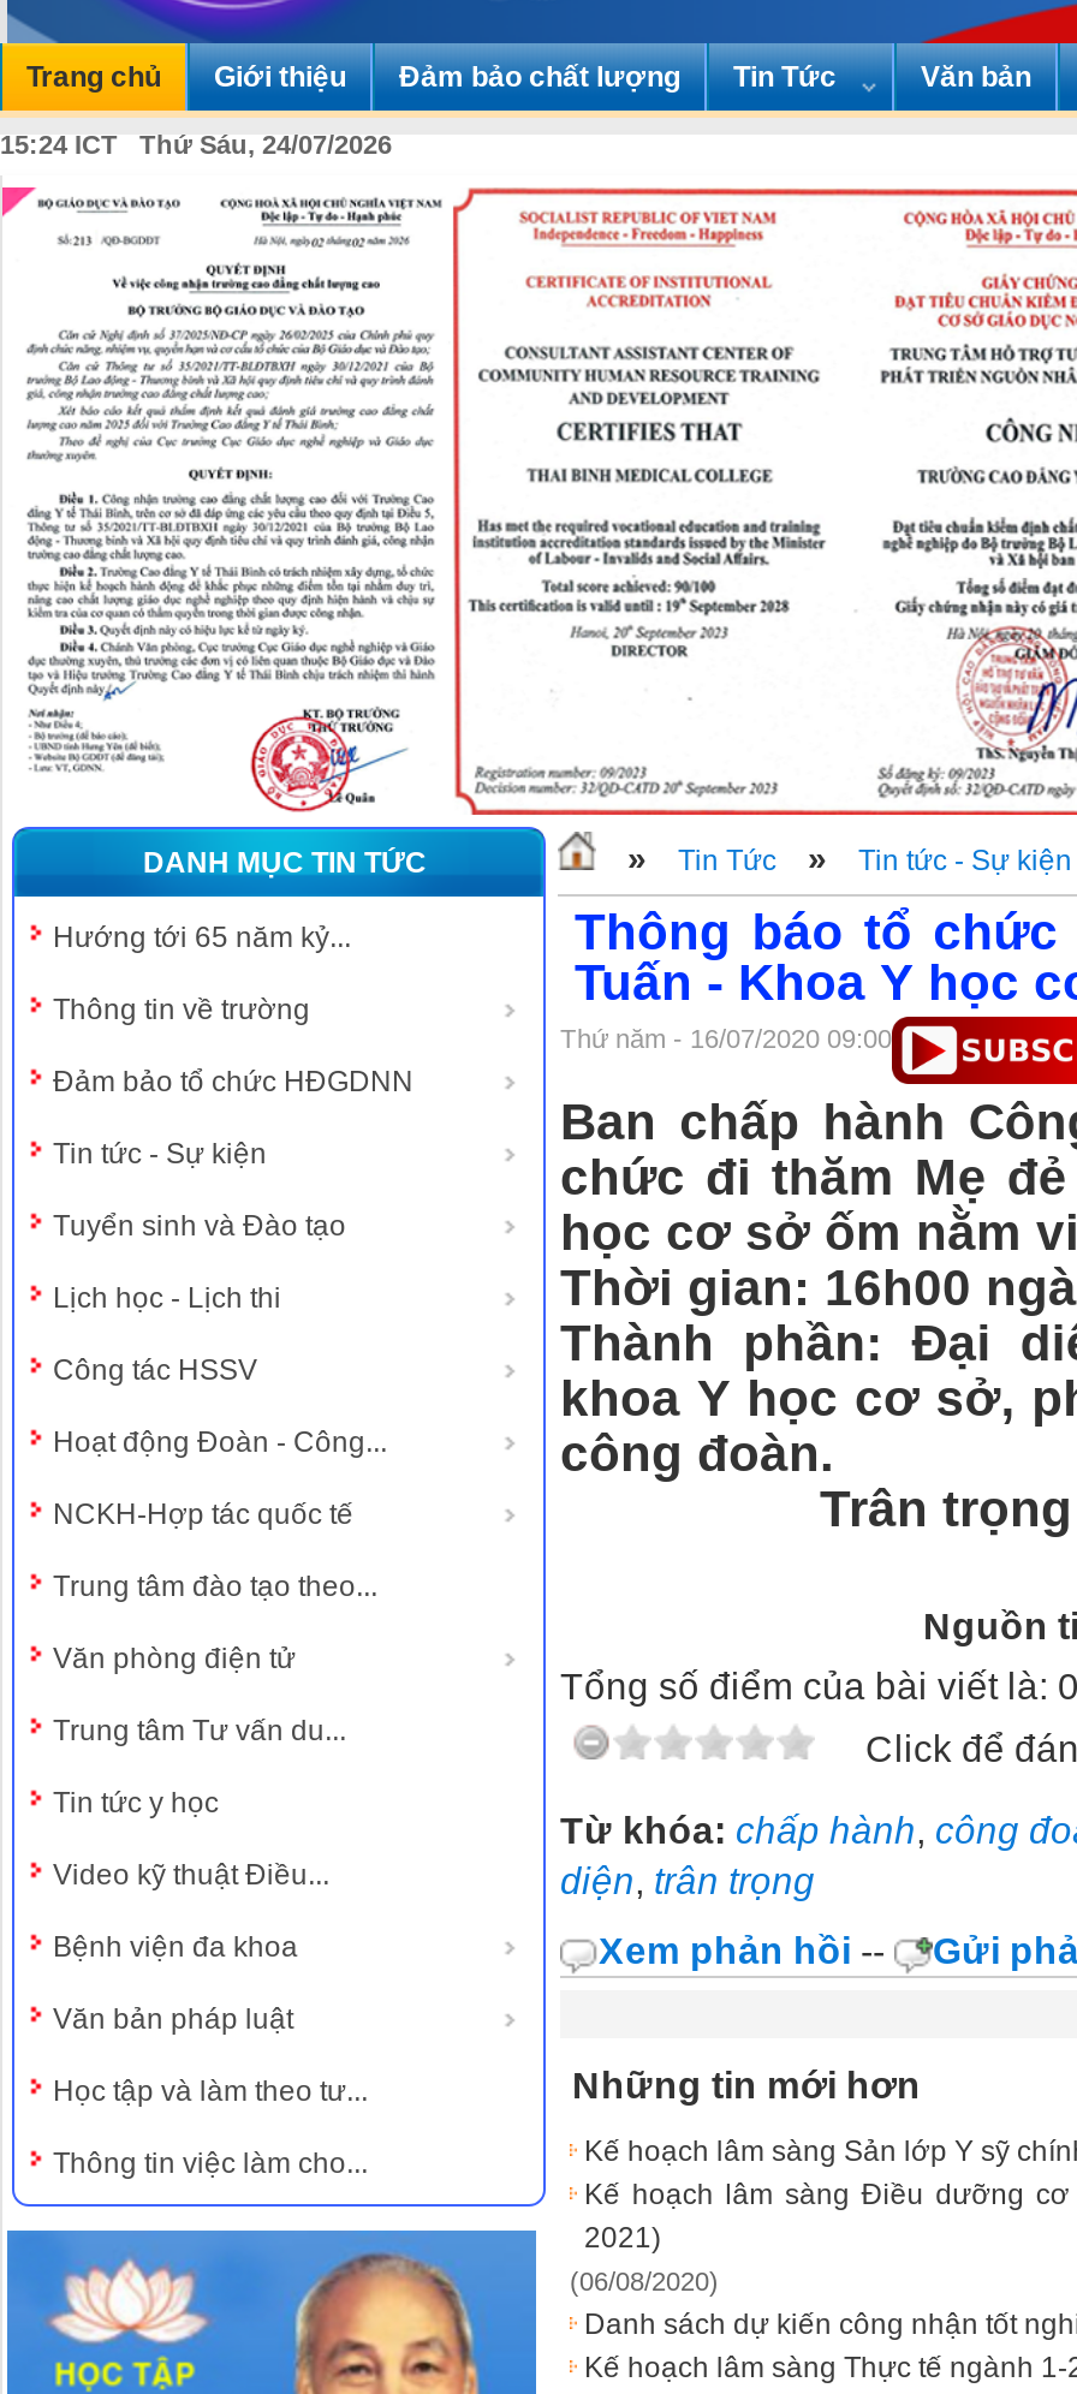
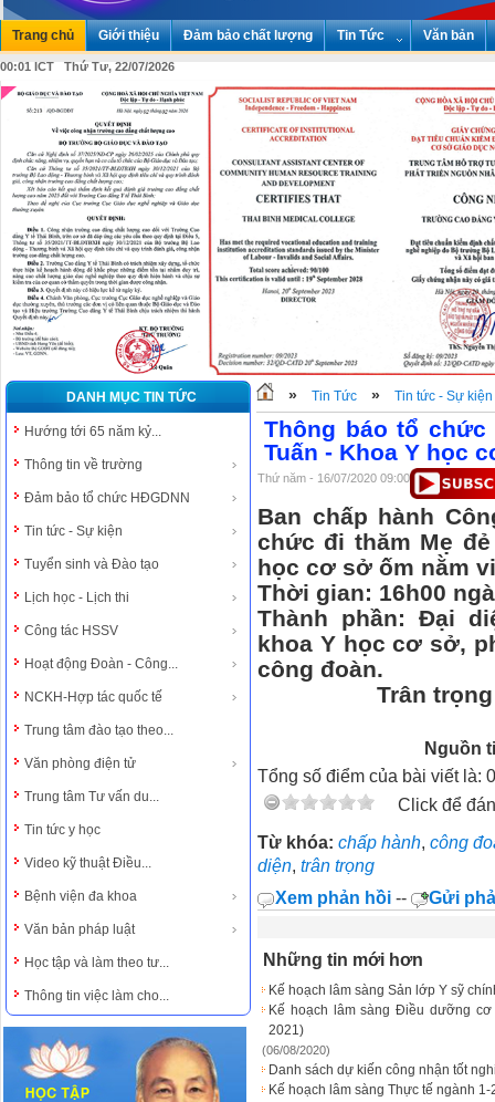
- 15:24 ICT Thứ Sáu, 24/07/2026
+ 00:01 ICT Thứ Tư, 22/07/2026
